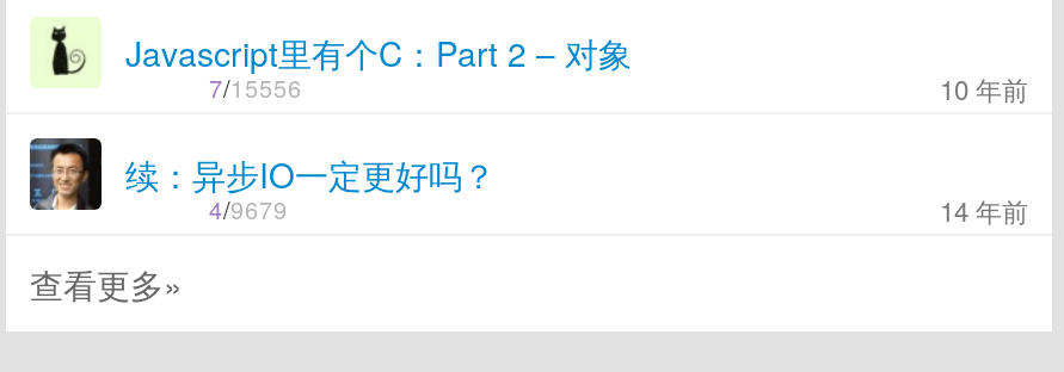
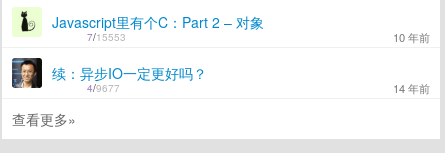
- 7 /15556
+ 7 /15553

- 4 /9679
+ 4 /9677
